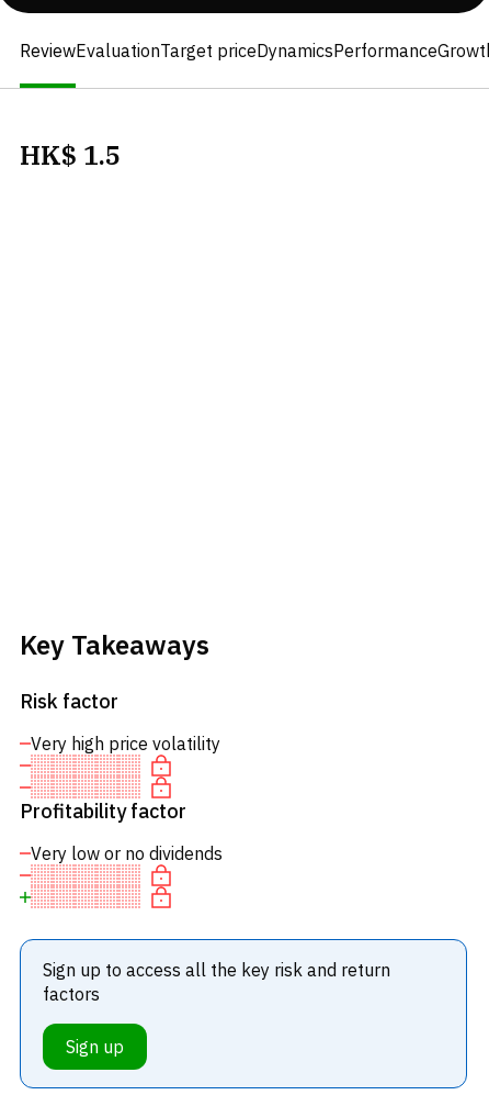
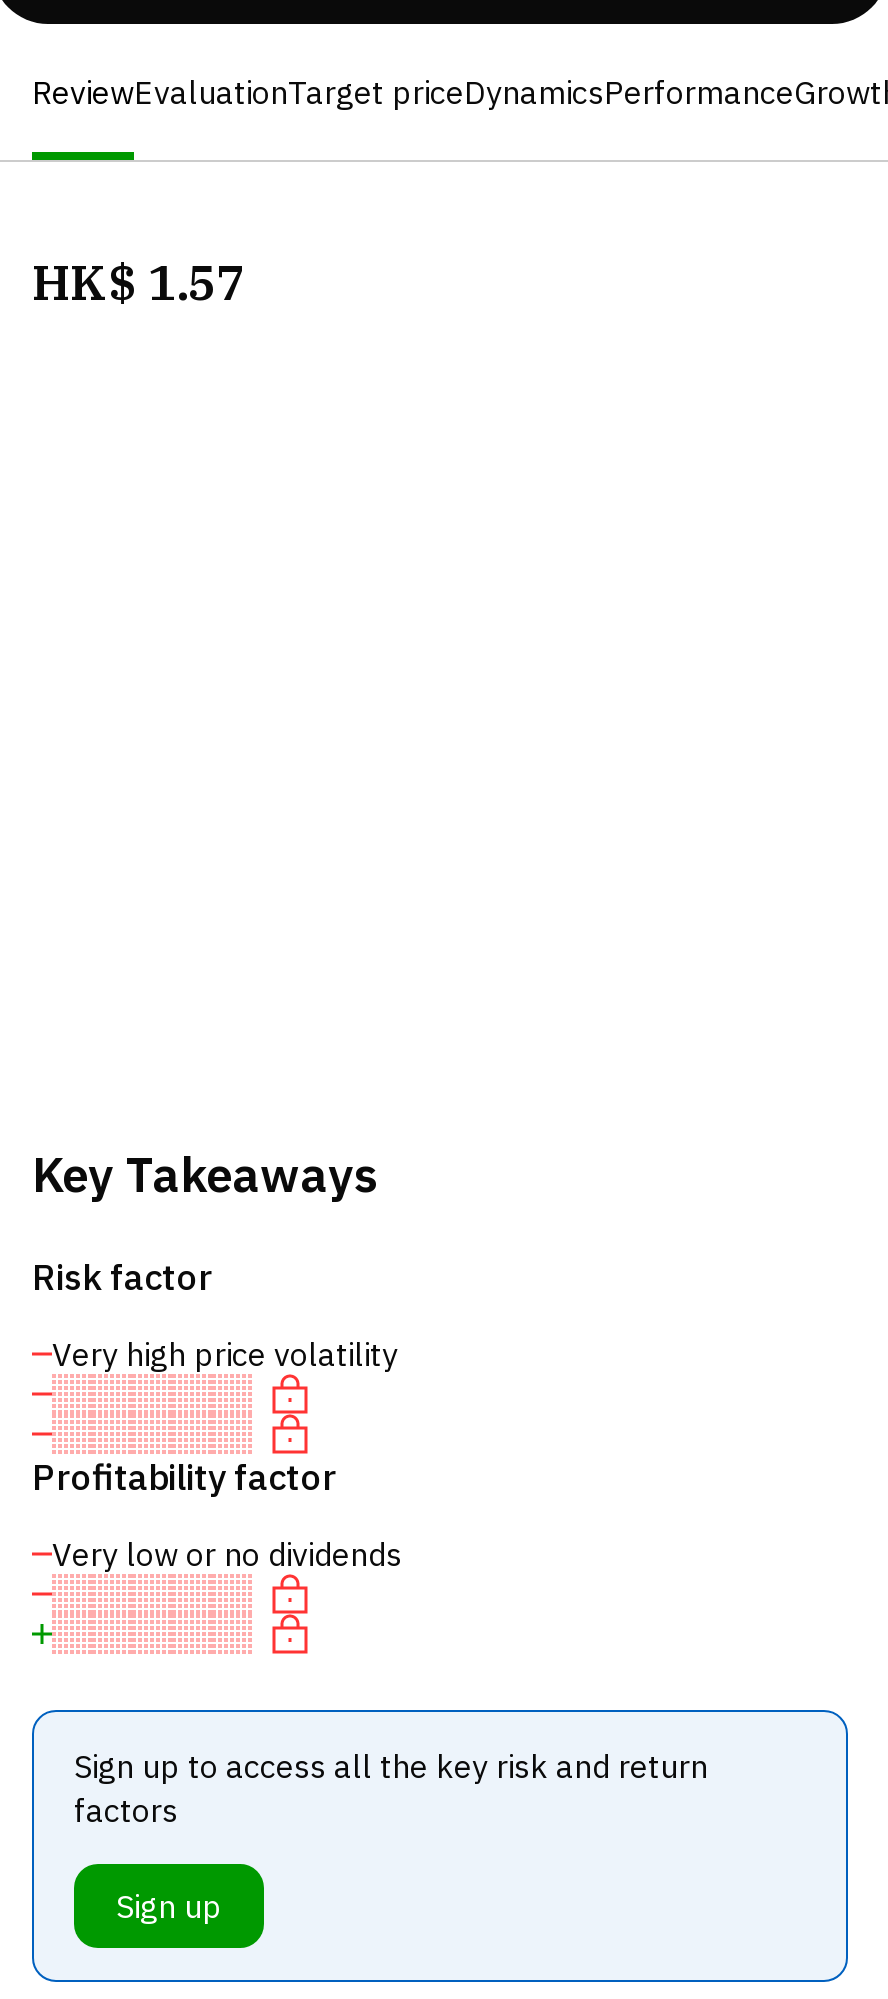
- HK$ 1.5
+ HK$ 1.57
